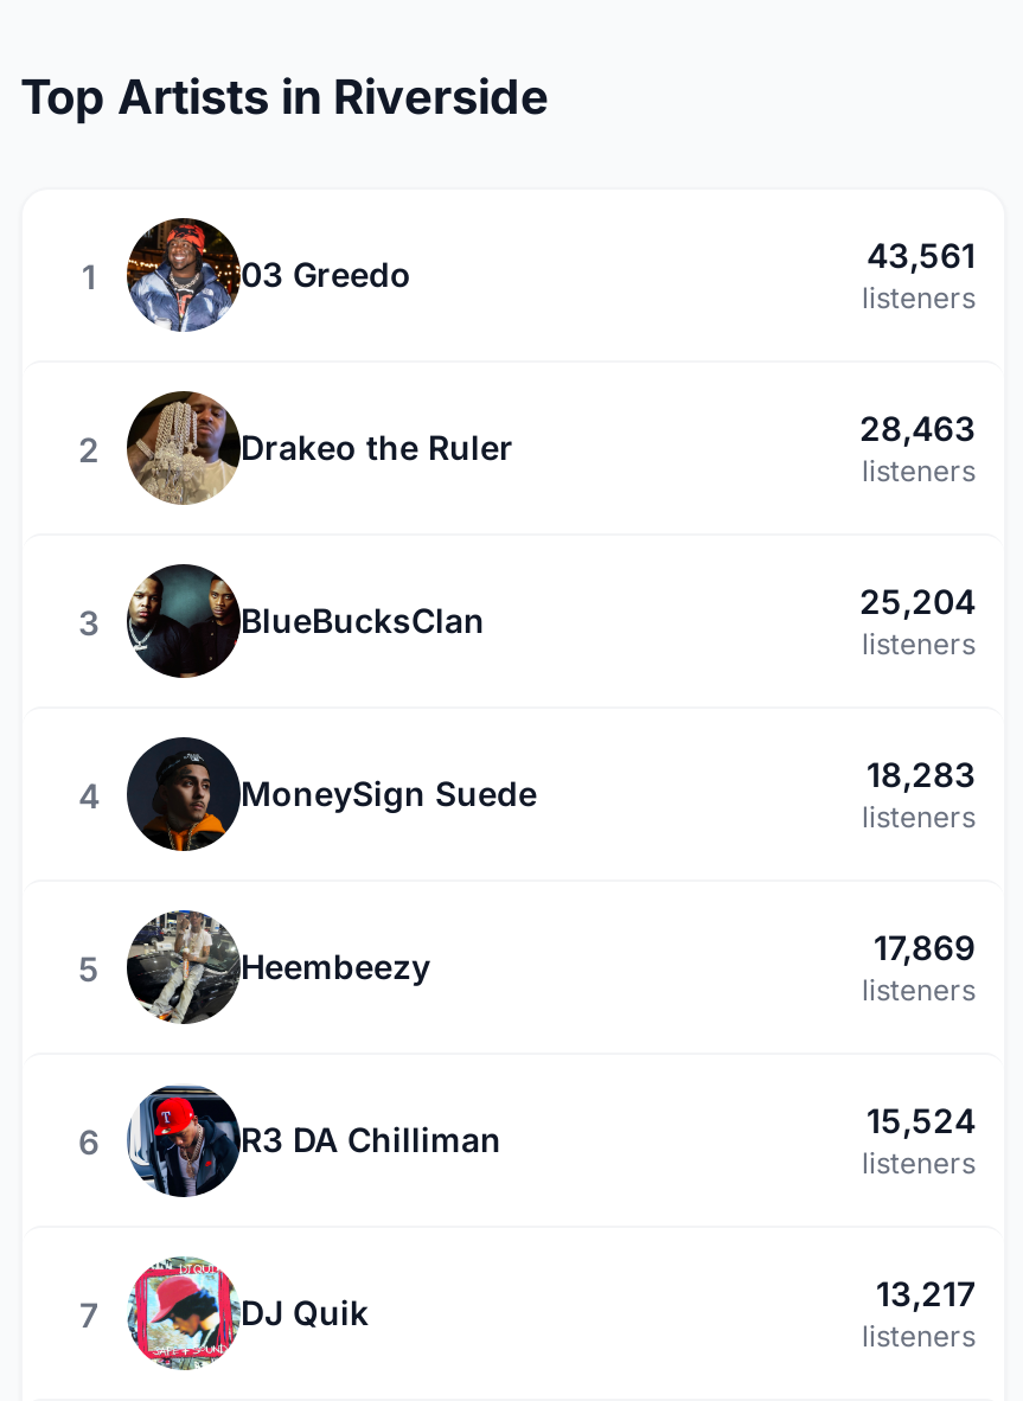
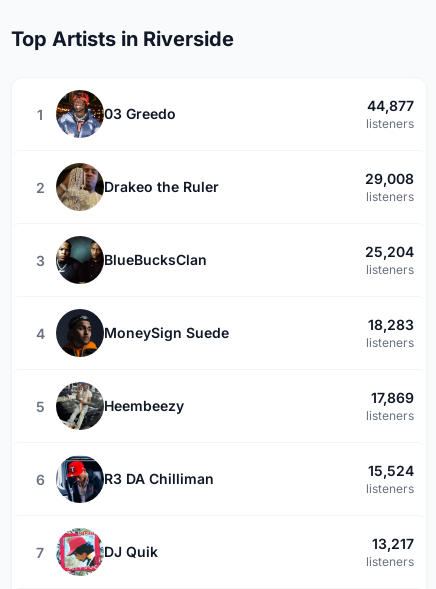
- 43,561
+ 44,877

- 28,463
+ 29,008
